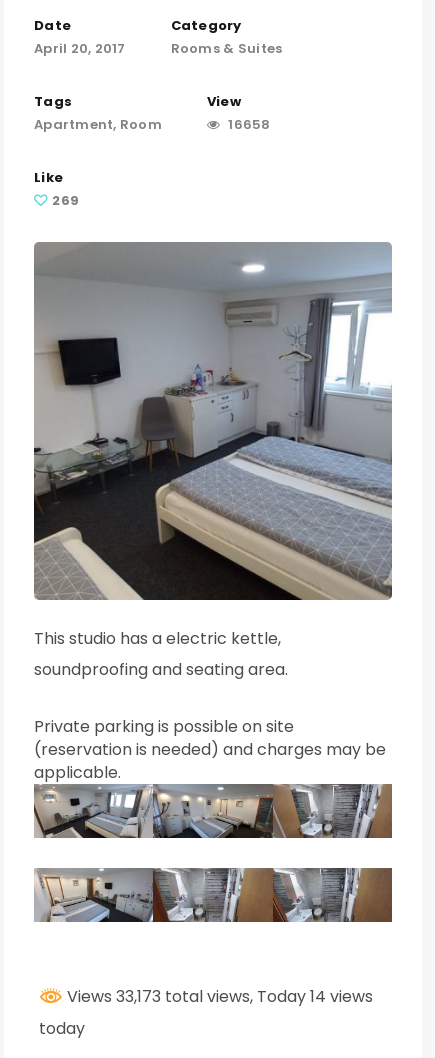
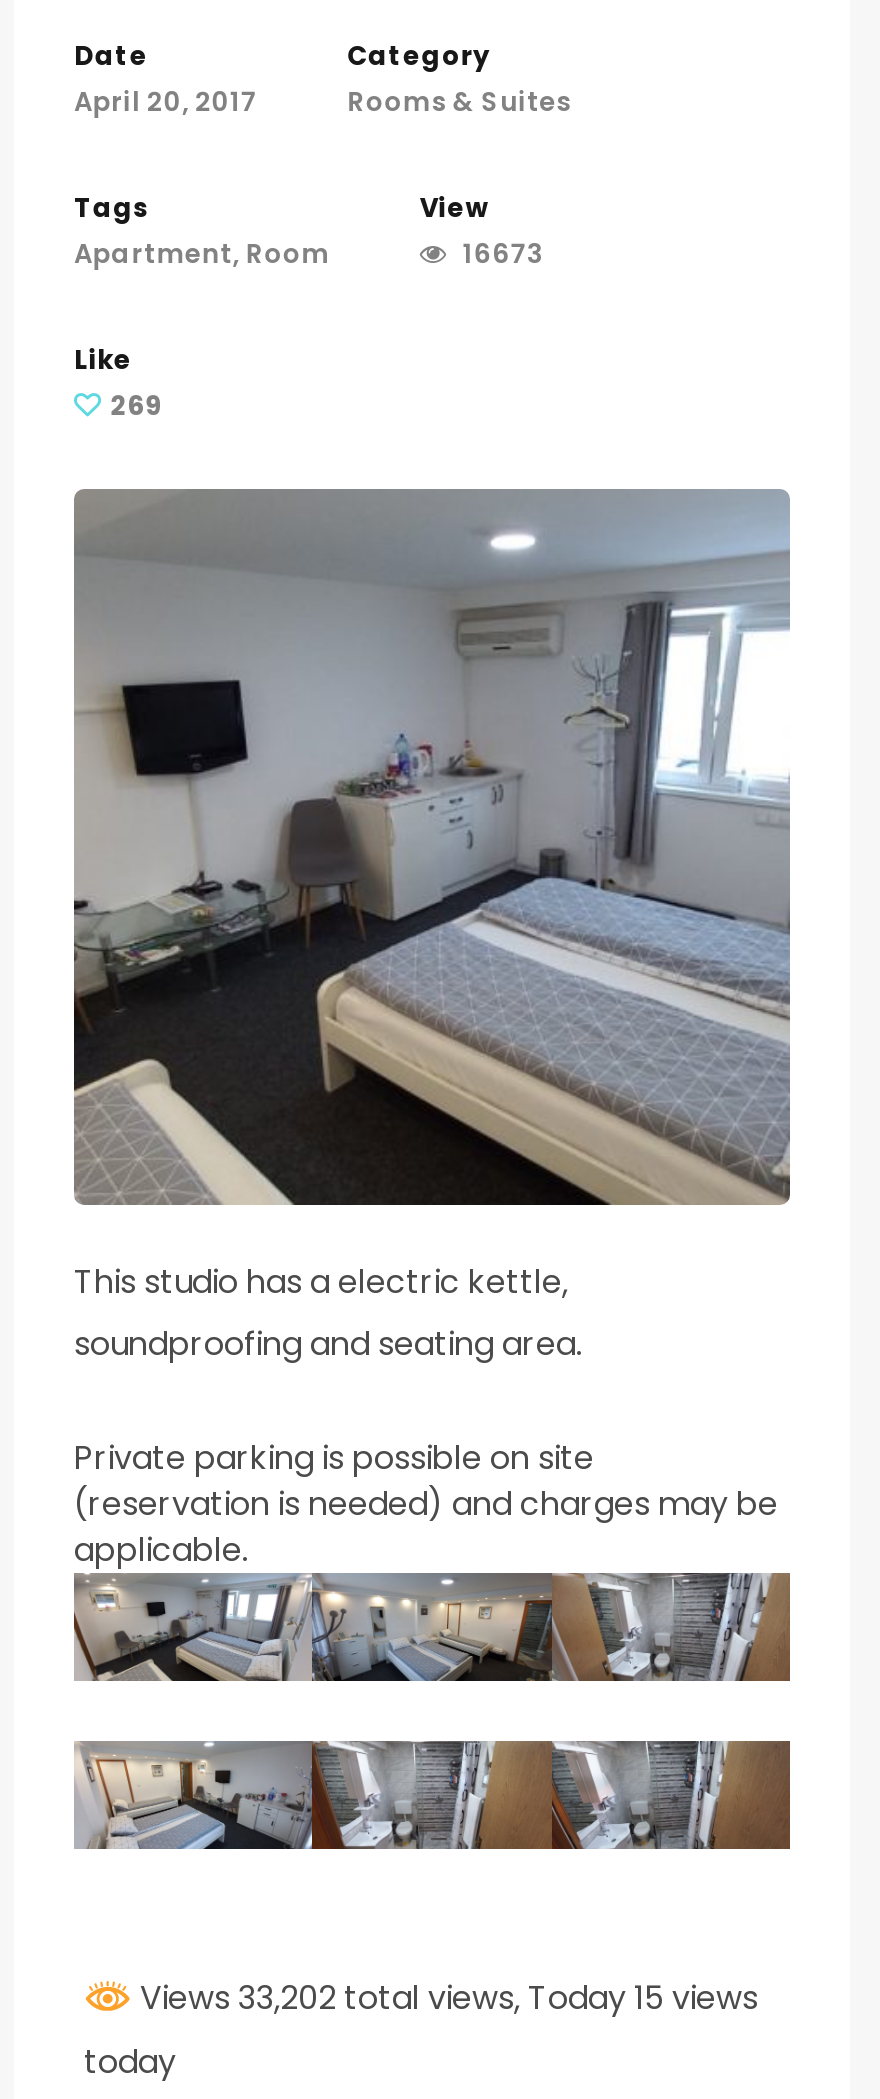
- 16658
+ 16673

- Views 33,173 total views, Today 14 views
+ Views 33,202 total views, Today 15 views
